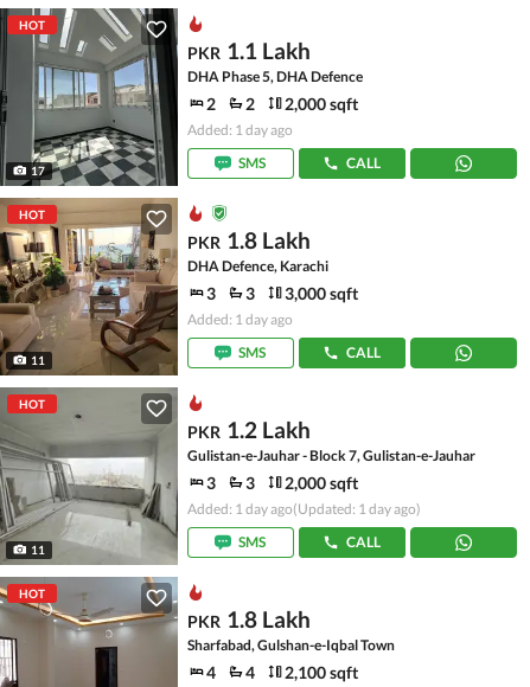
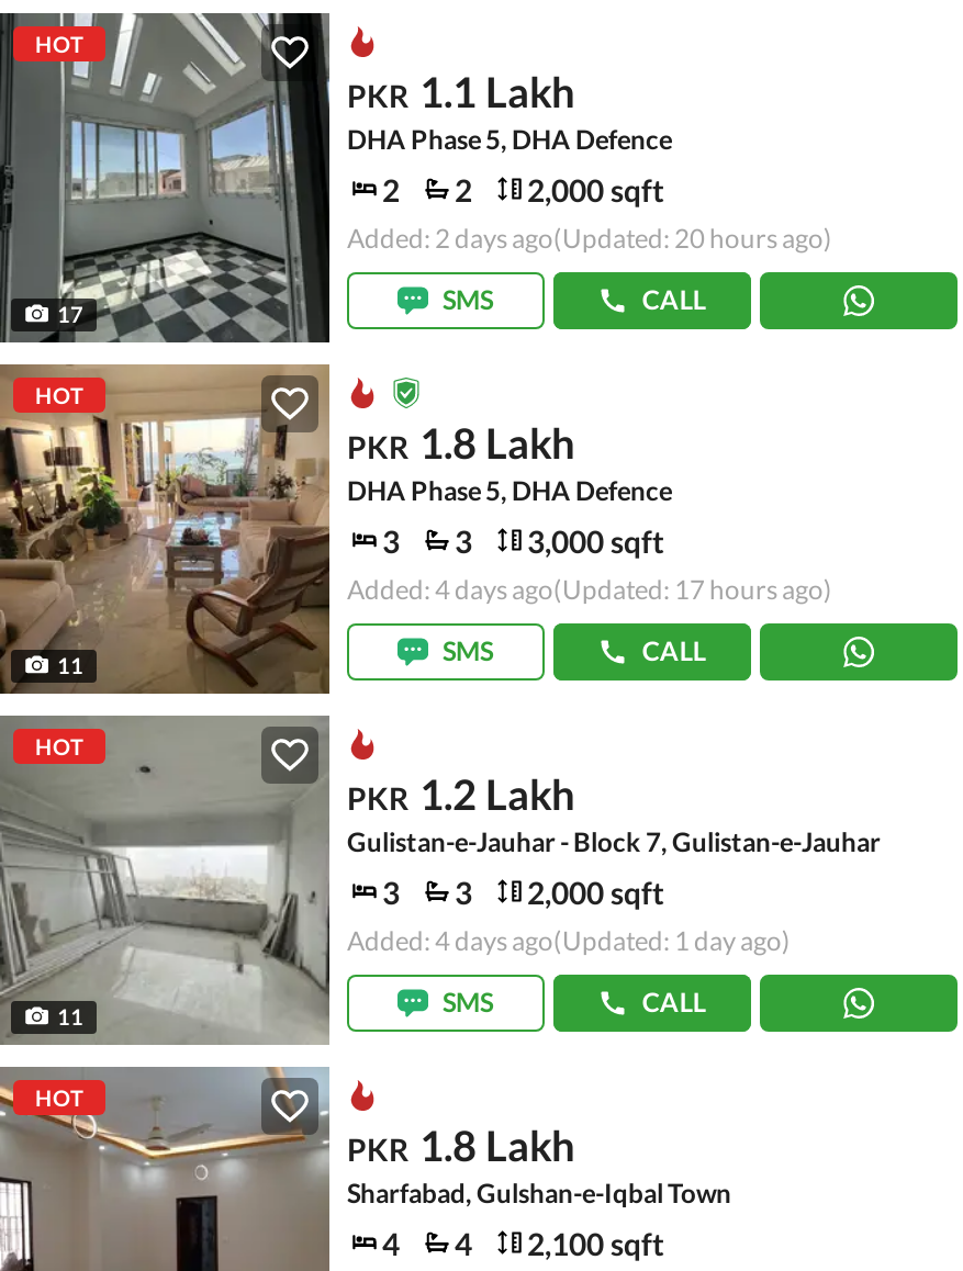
- Added: 1 day ago
+ Added: 2 days ago(Updated: 20 hours ago)

- DHA Defence, Karachi
+ DHA Phase 5, DHA Defence

- Added: 1 day ago
+ Added: 4 days ago(Updated: 17 hours ago)

- Added: 1 day ago(Updated: 1 day ago)
+ Added: 4 days ago(Updated: 1 day ago)
